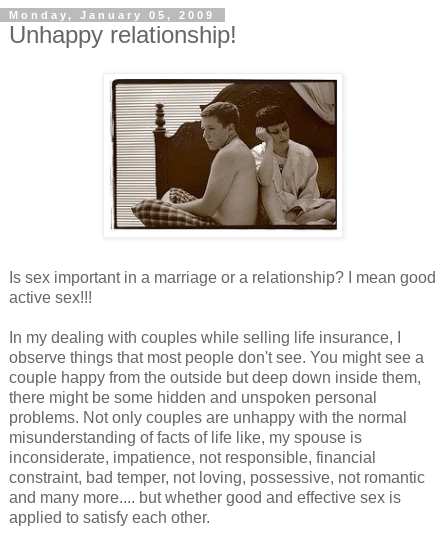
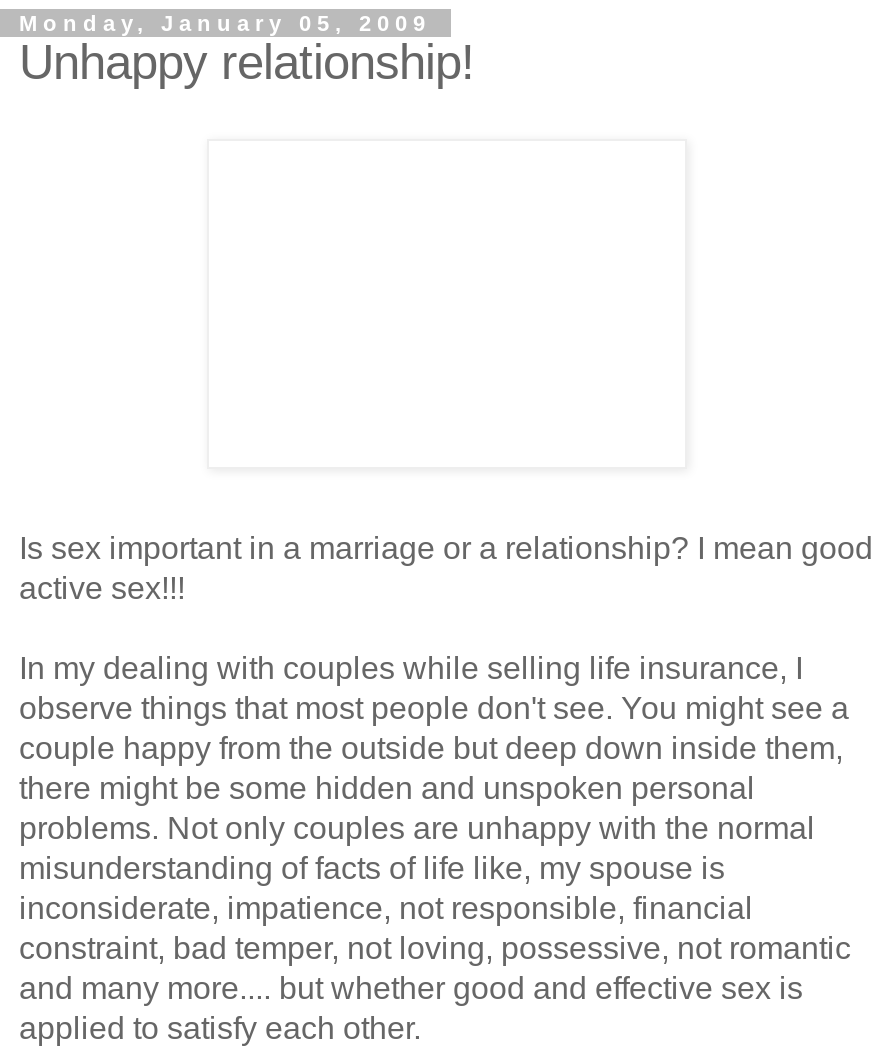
- [image]
